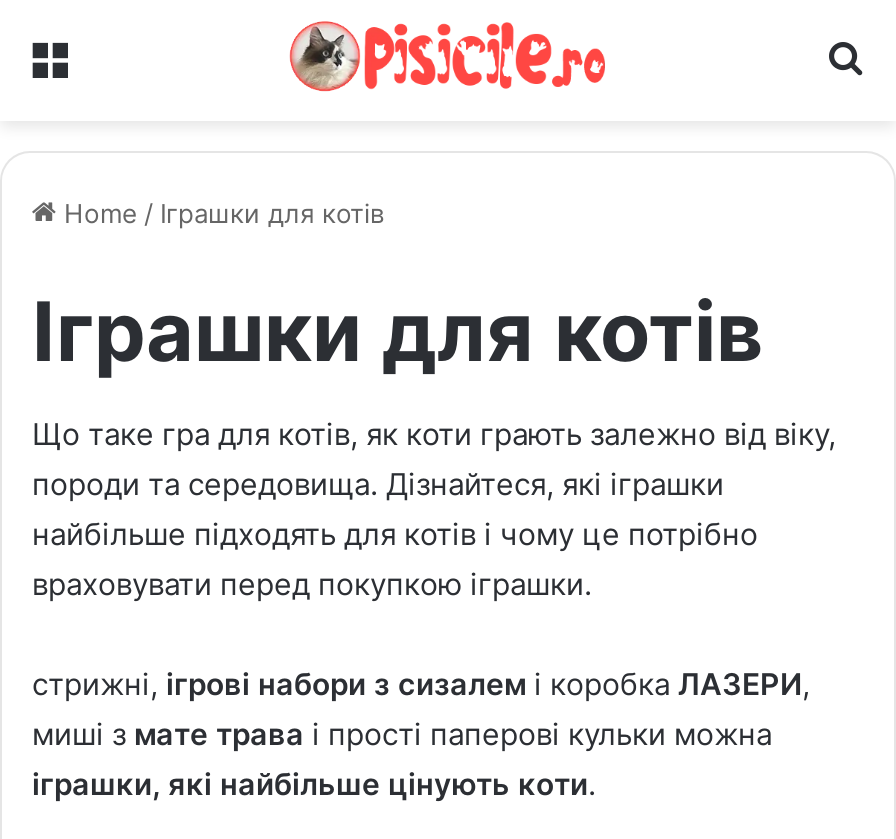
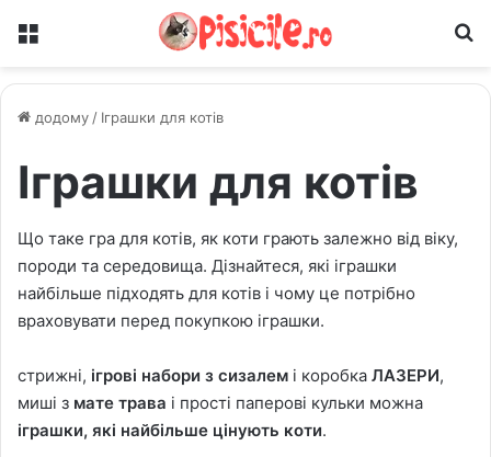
- Home / Іграшки для котів
+ додому / Іграшки для котів
